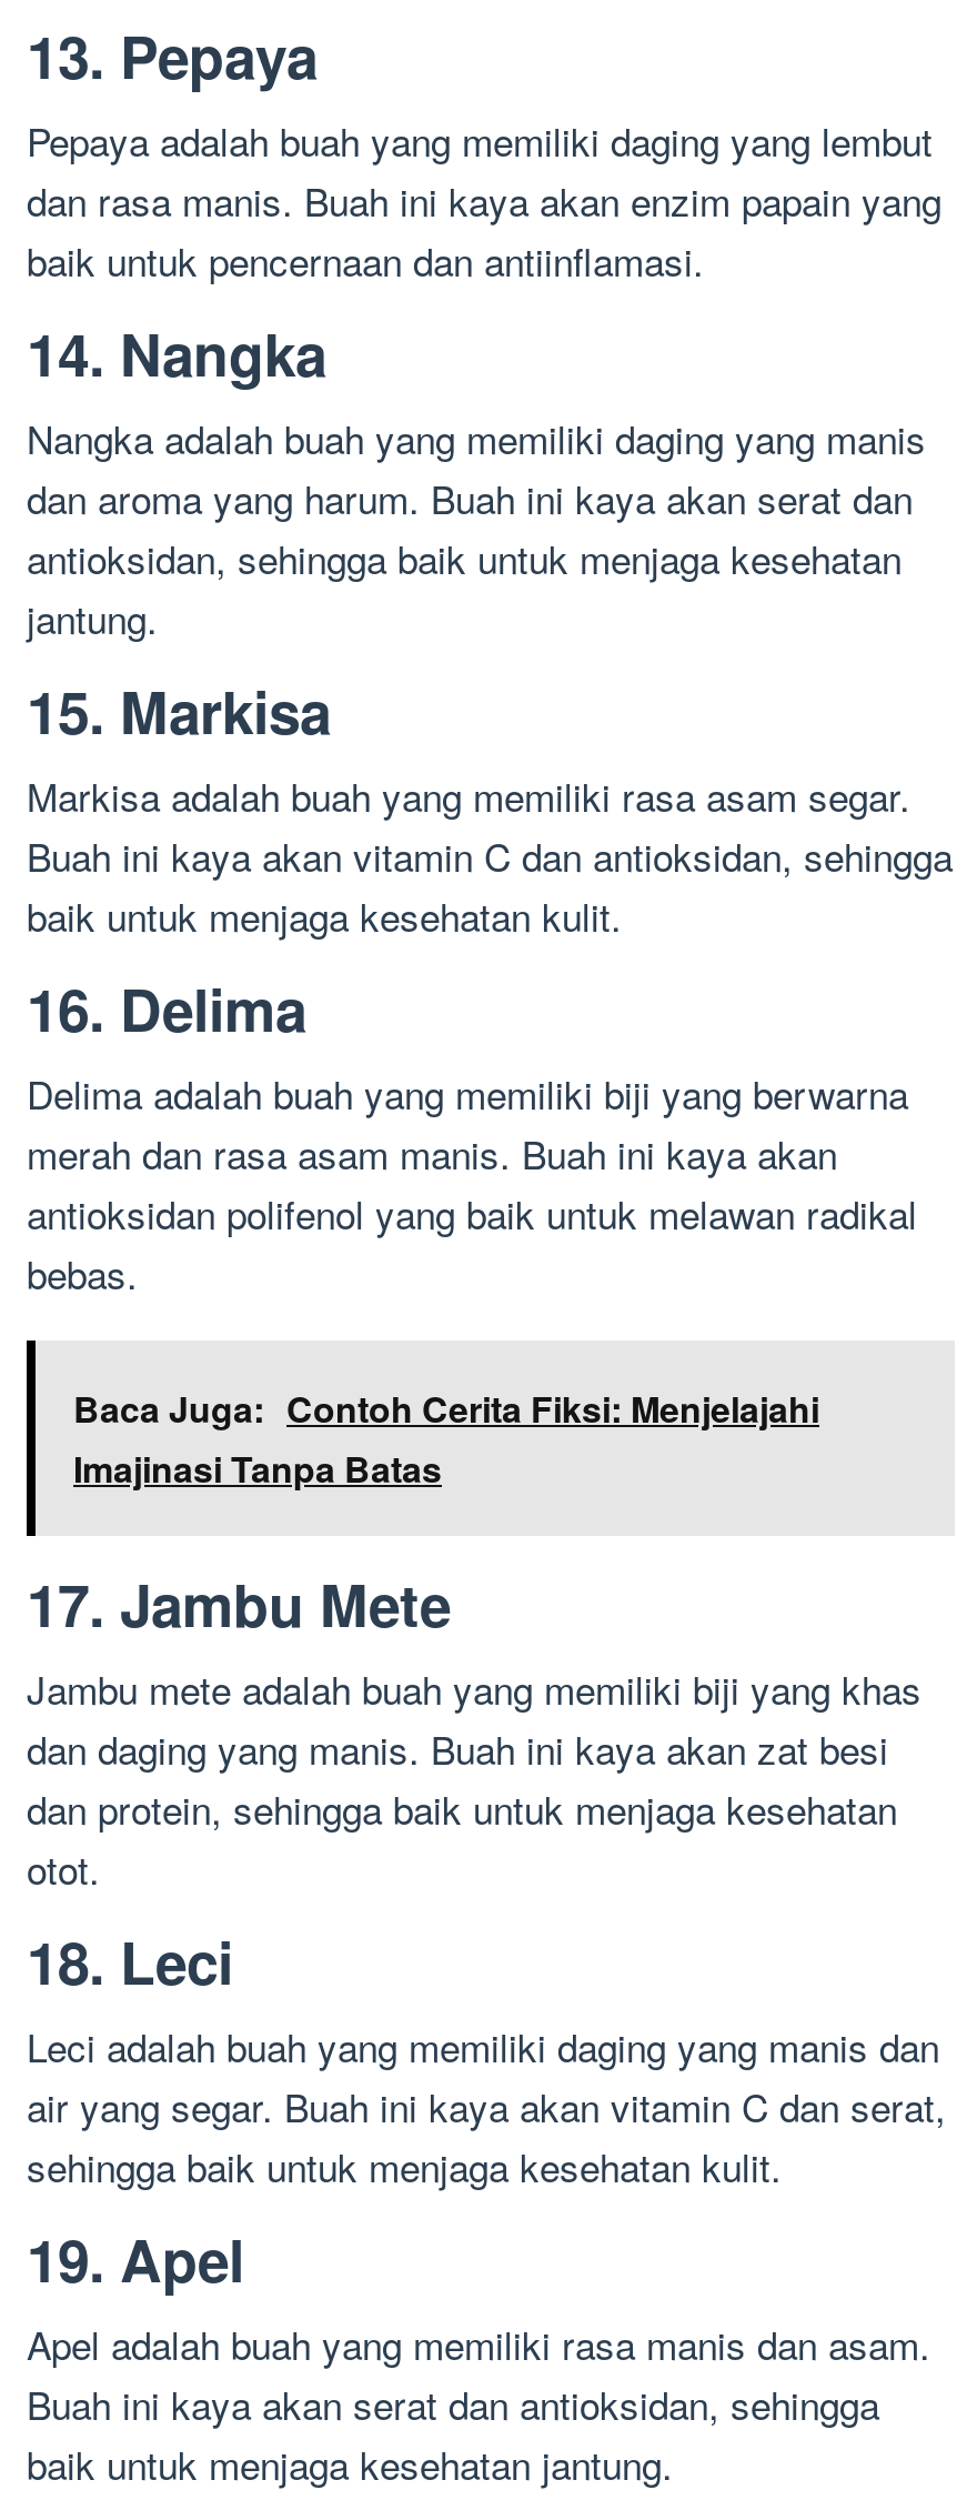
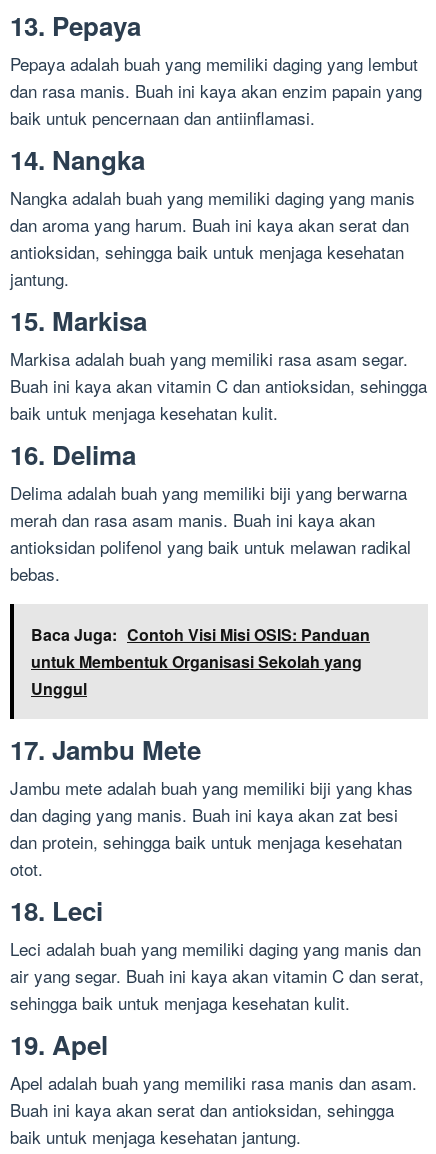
- Baca Juga: Contoh Cerita Fiksi: Menjelajahi
- Imajinasi Tanpa Batas
+ Baca Juga: Contoh Visi Misi OSIS: Panduan
+ untuk Membentuk Organisasi Sekolah yang
+ Unggul
